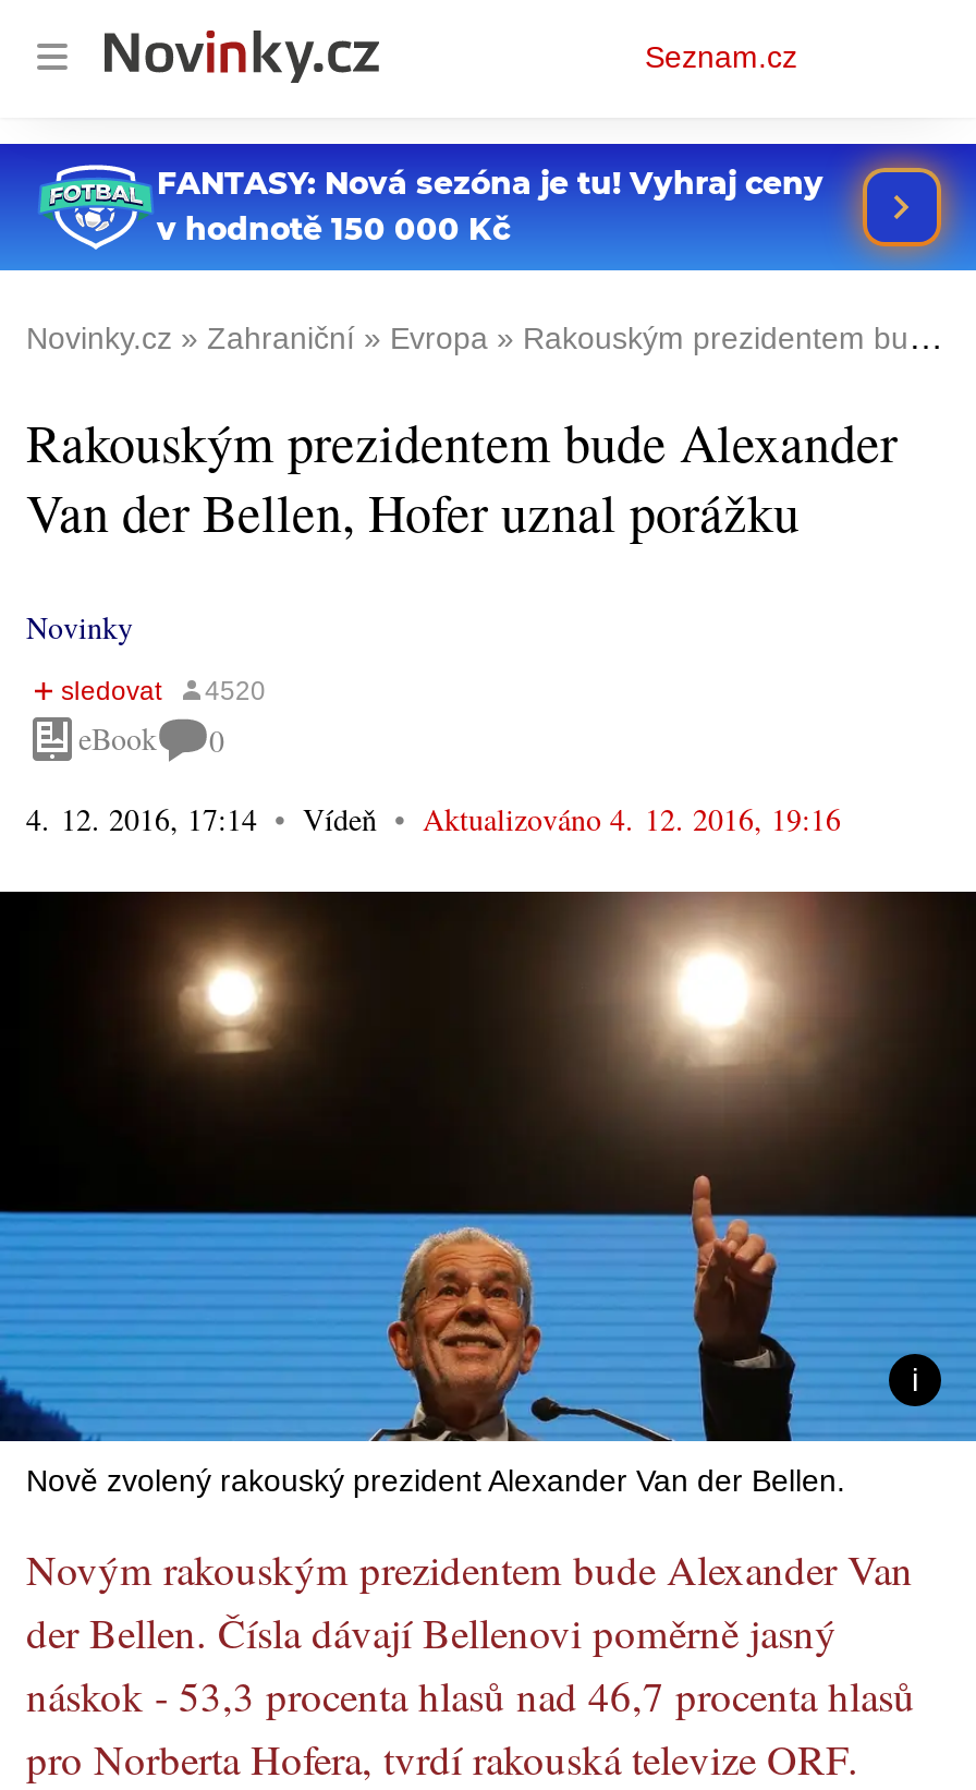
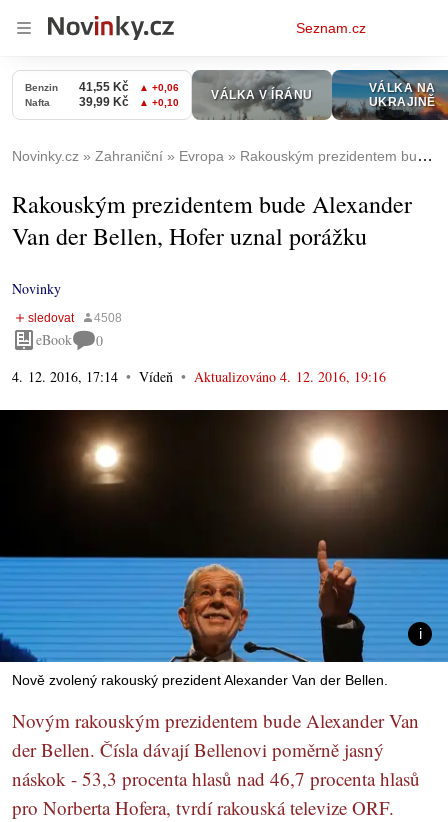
- [image]
+ [image]
